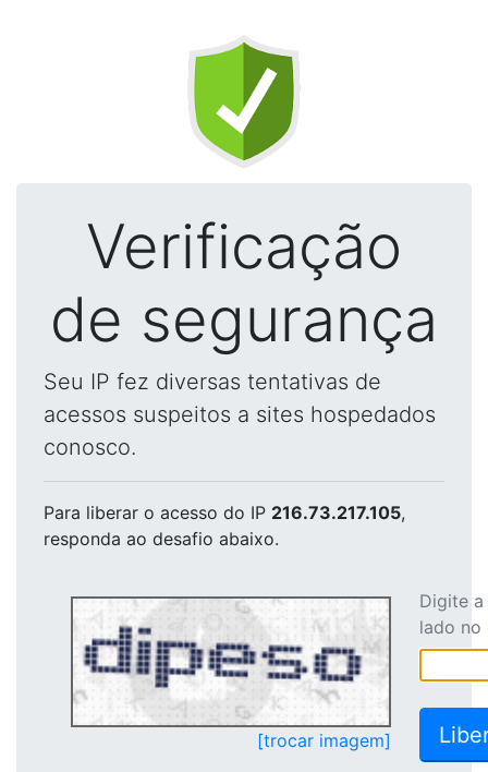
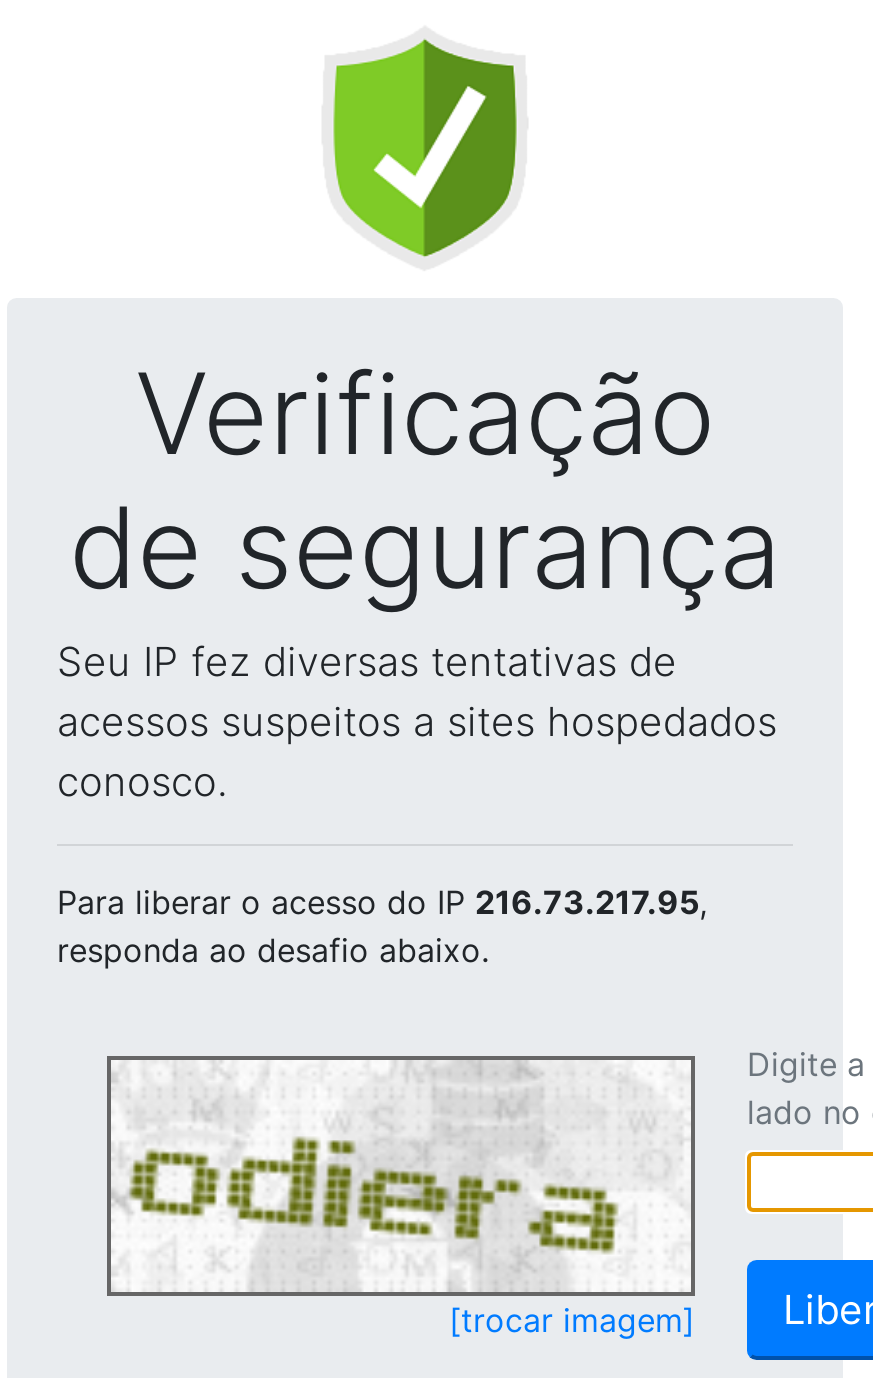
- Para liberar o acesso do IP 216.73.217.105,
+ Para liberar o acesso do IP 216.73.217.95,

- [image]
+ [image]
